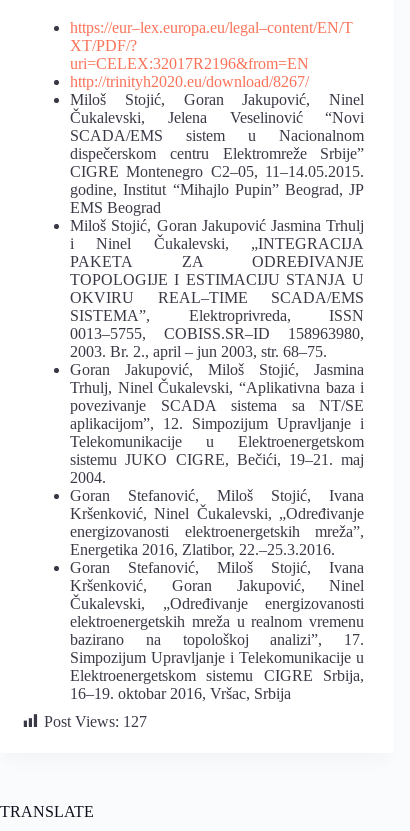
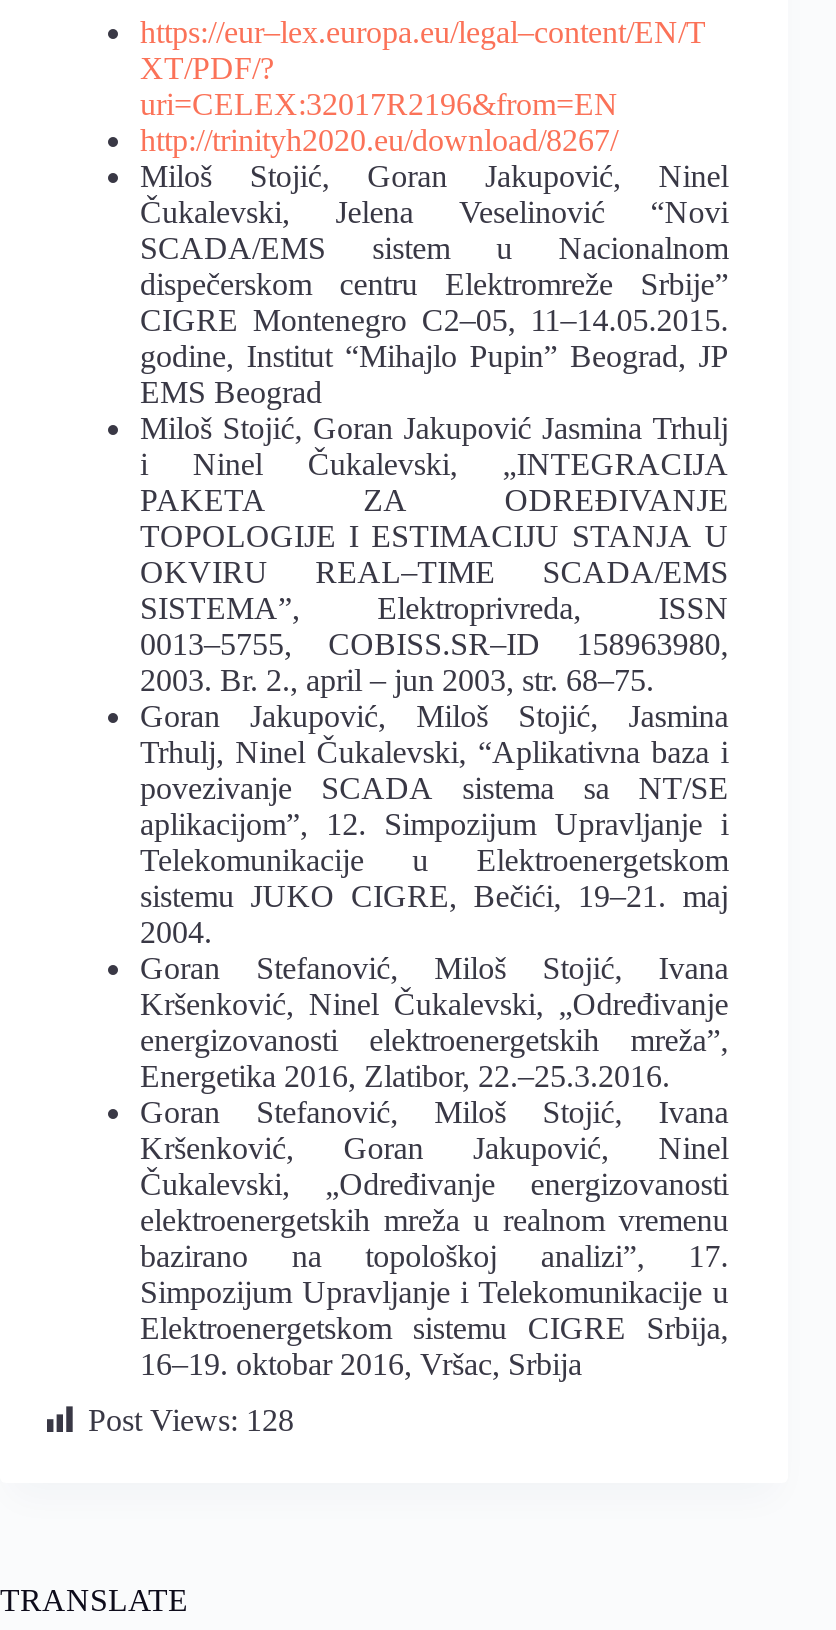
- Post Views: 127
+ Post Views: 128
